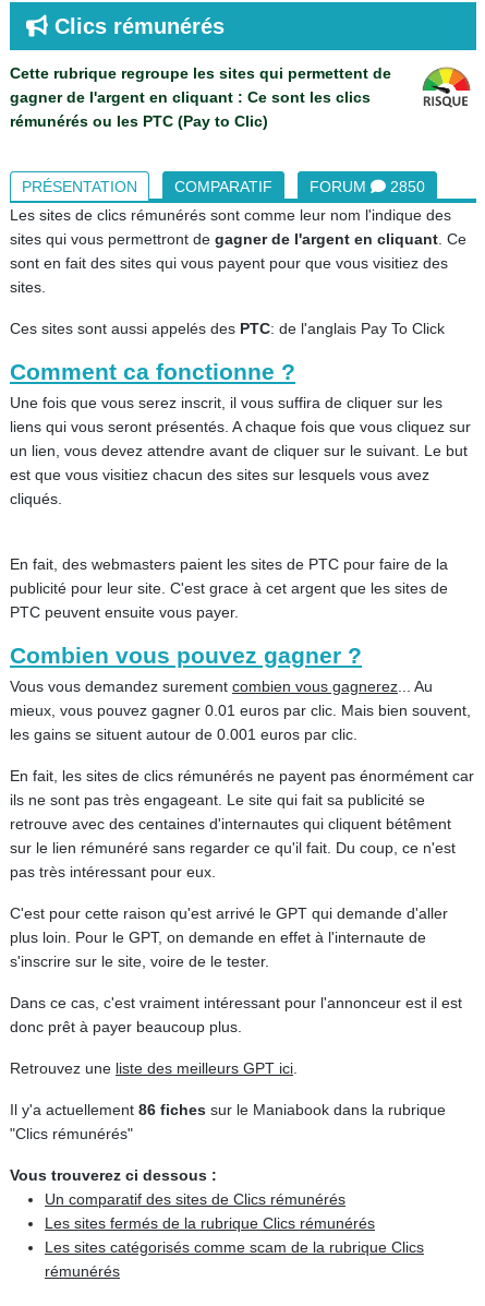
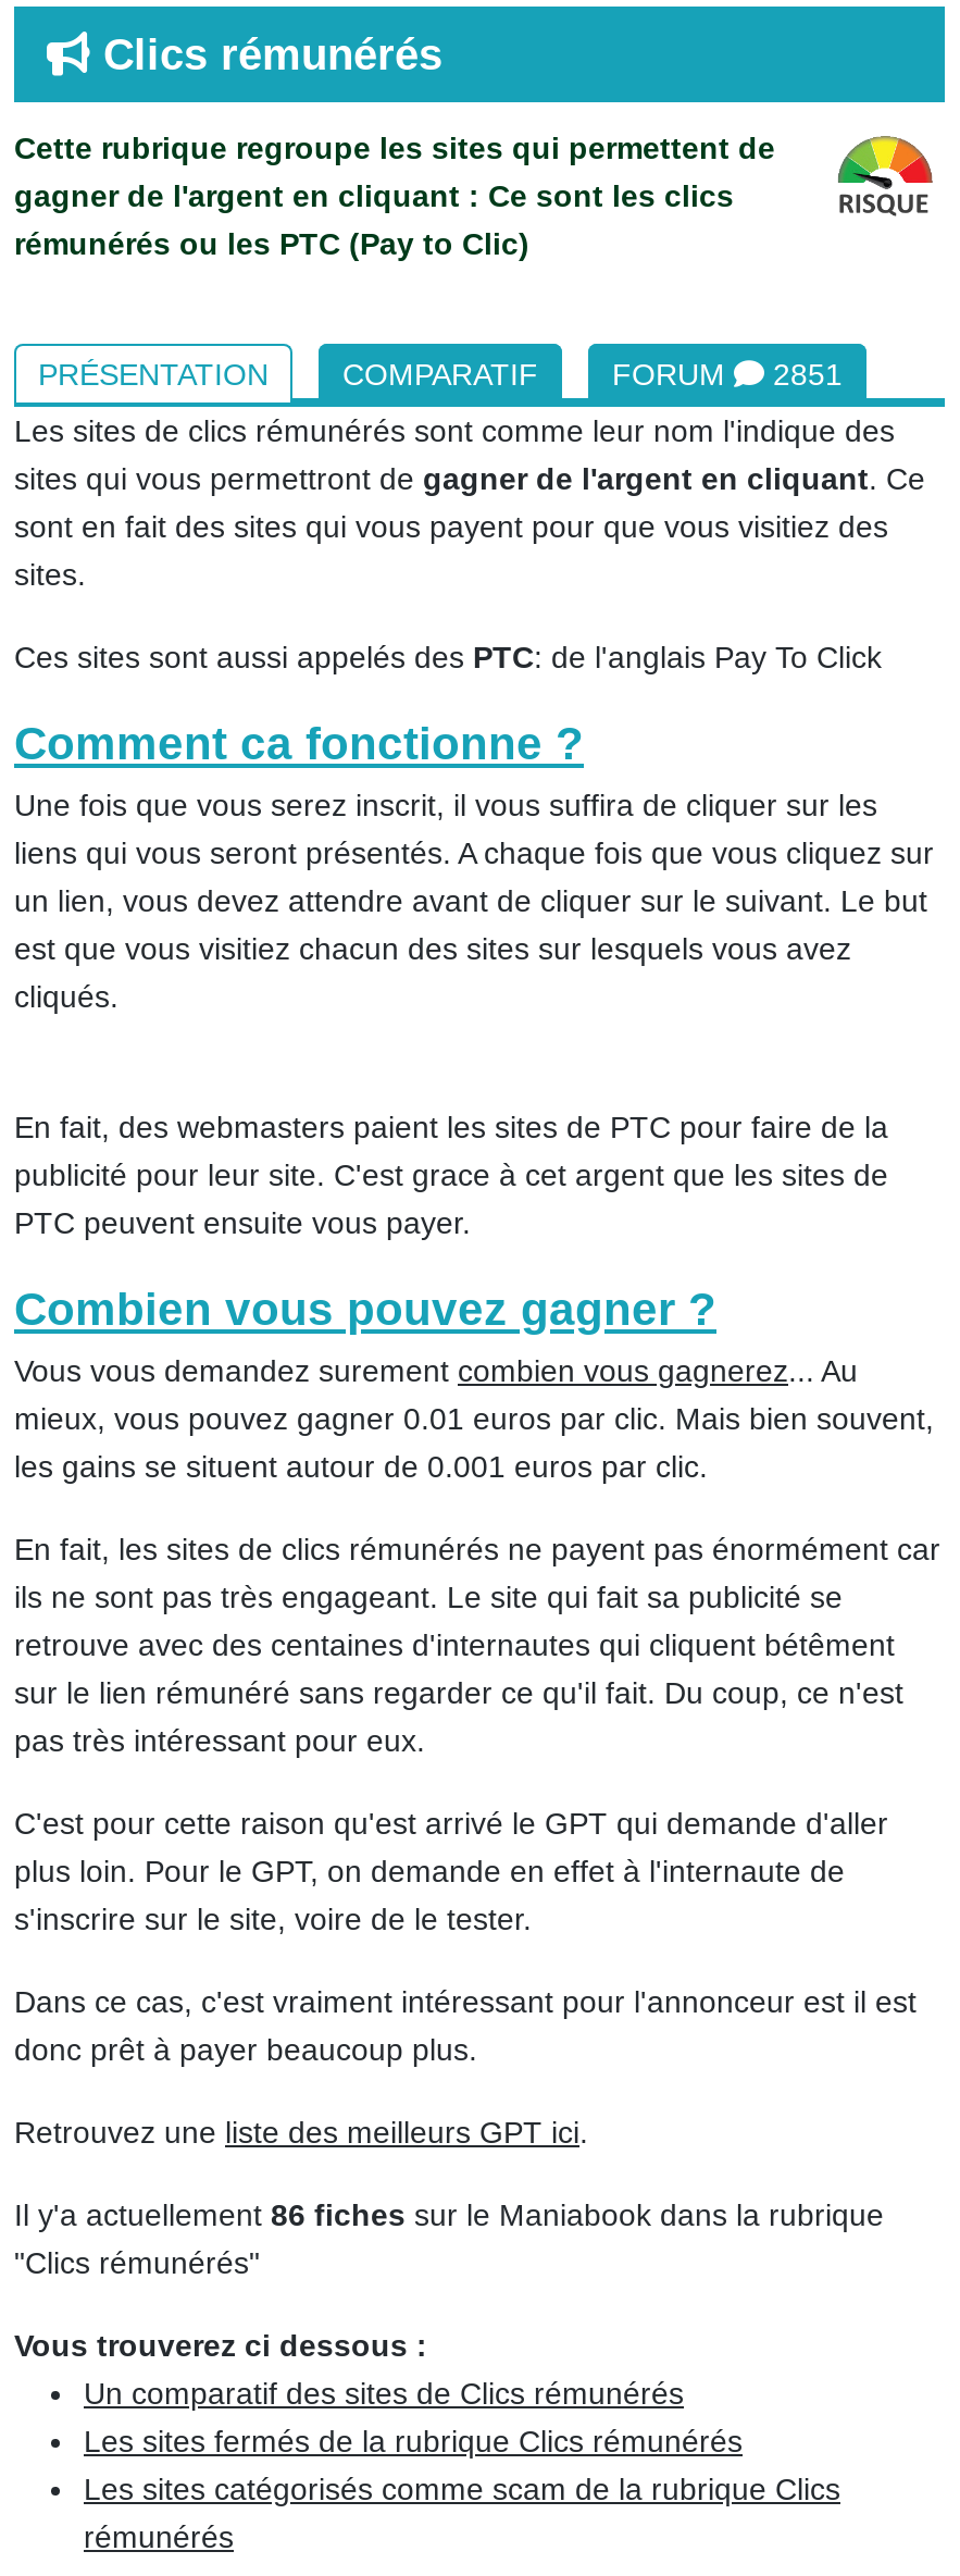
- FORUM 2850
+ FORUM 2851
